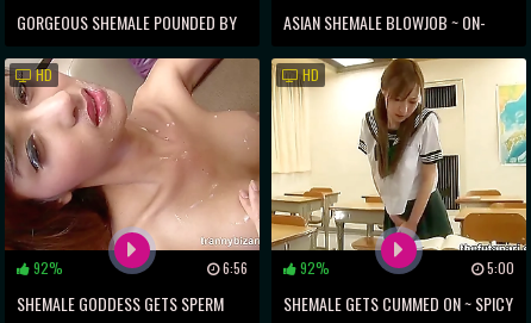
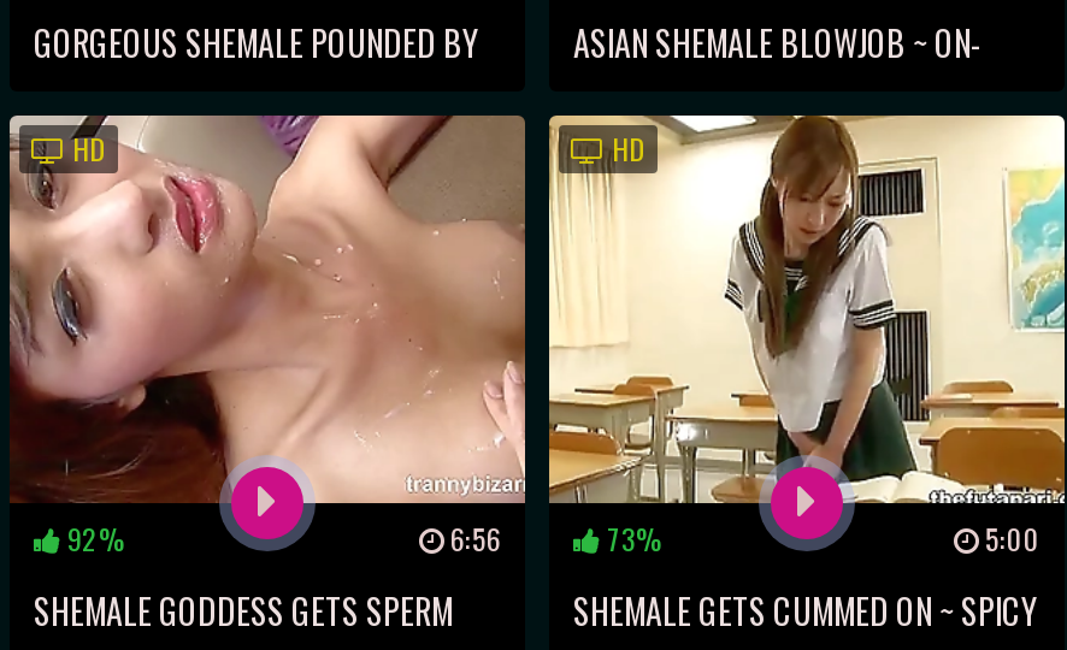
- 92%
+ 73%
